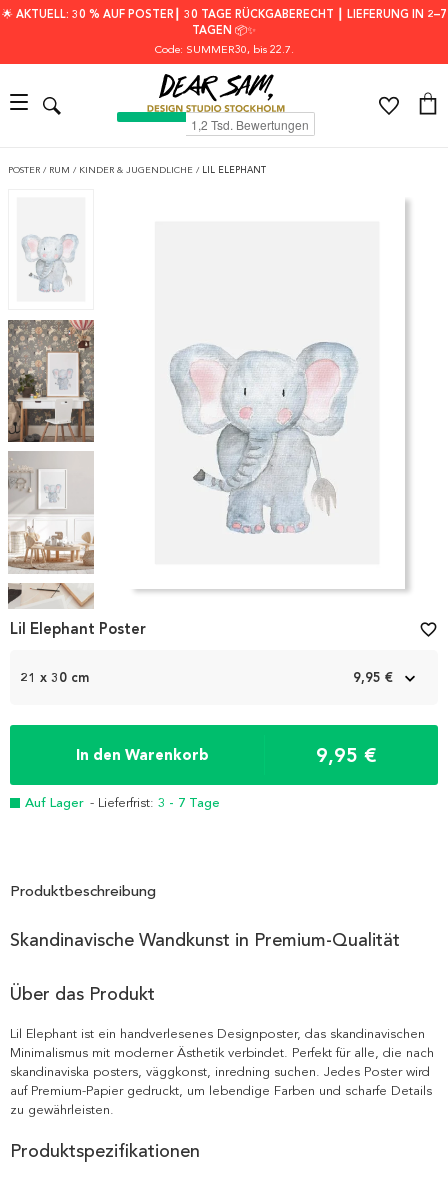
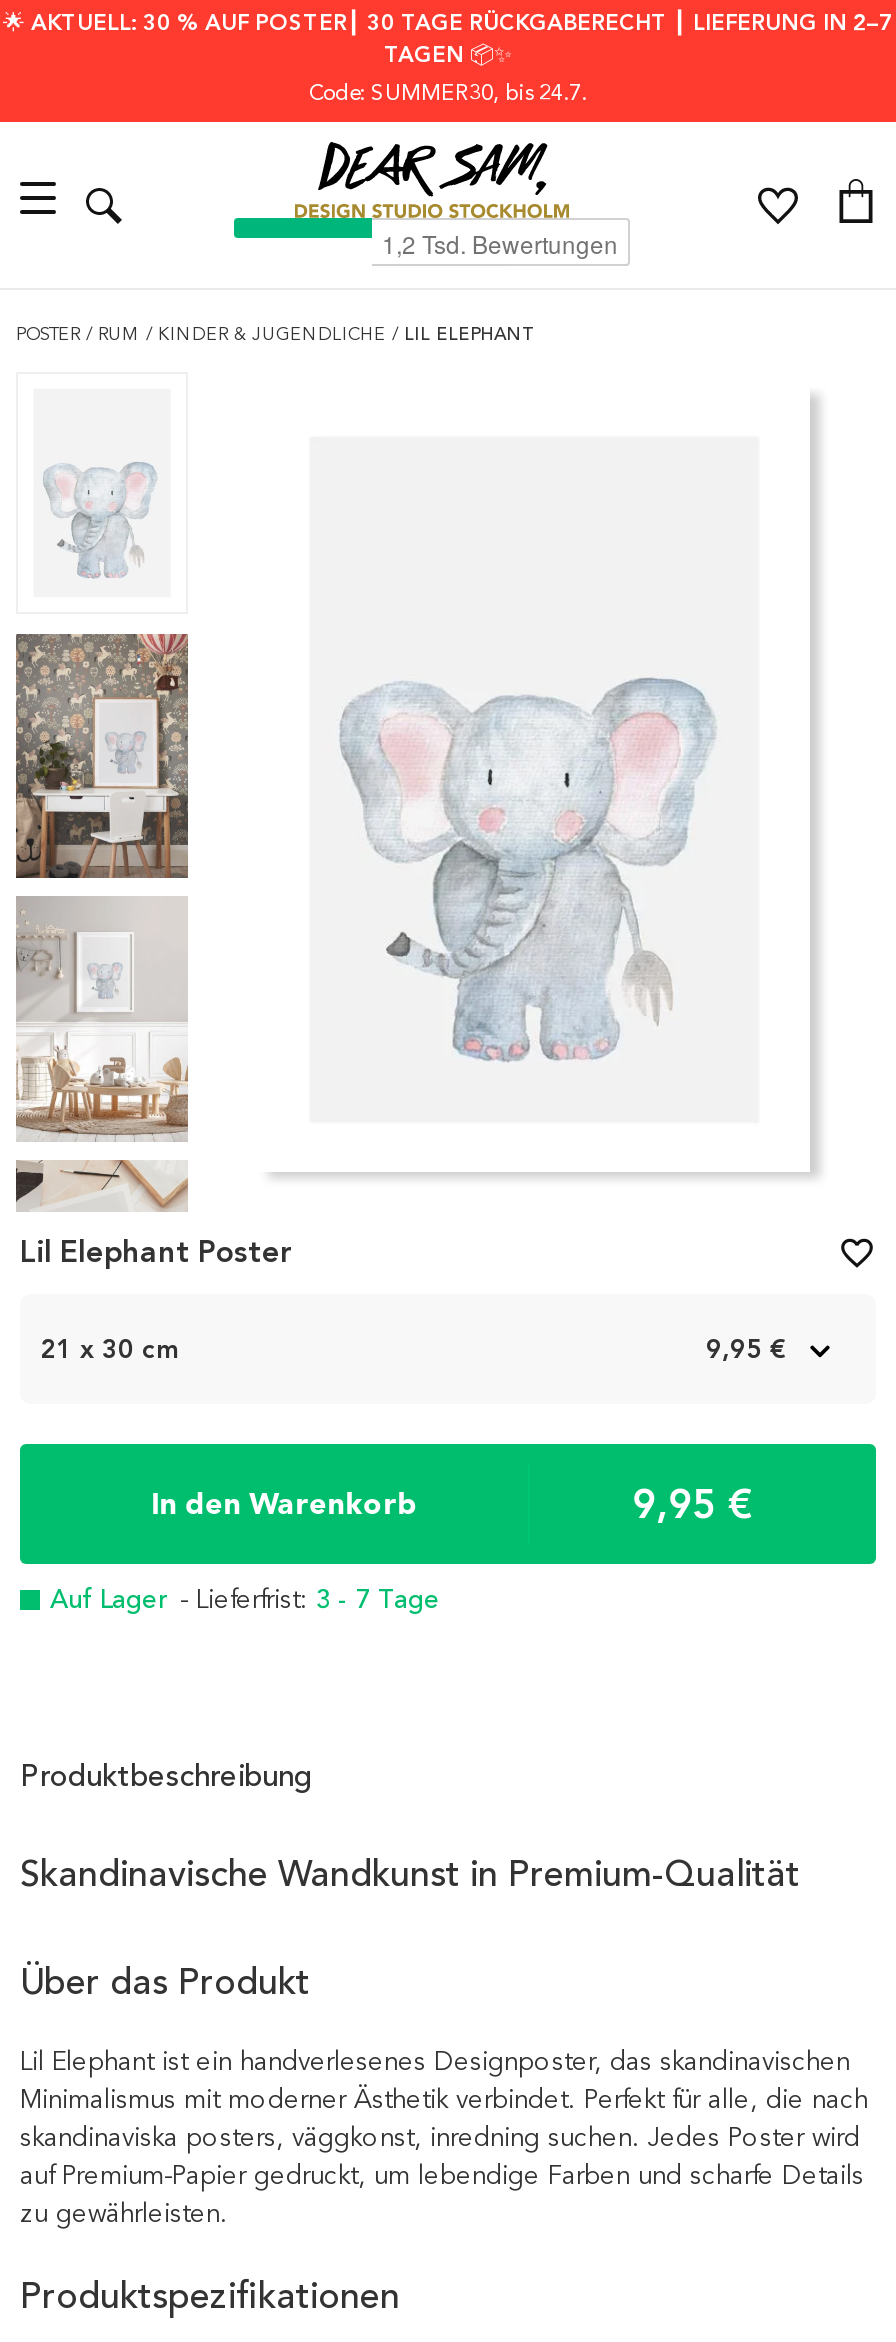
- Code: SUMMER30, bis 22.7.
+ Code: SUMMER30, bis 24.7.
